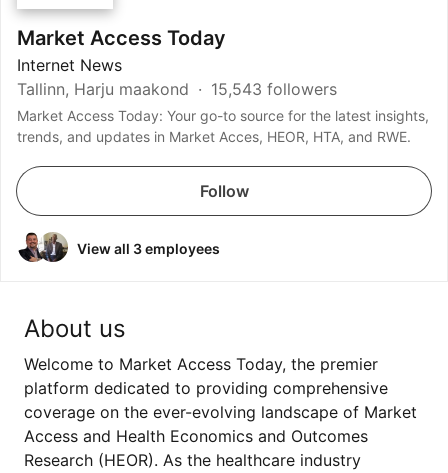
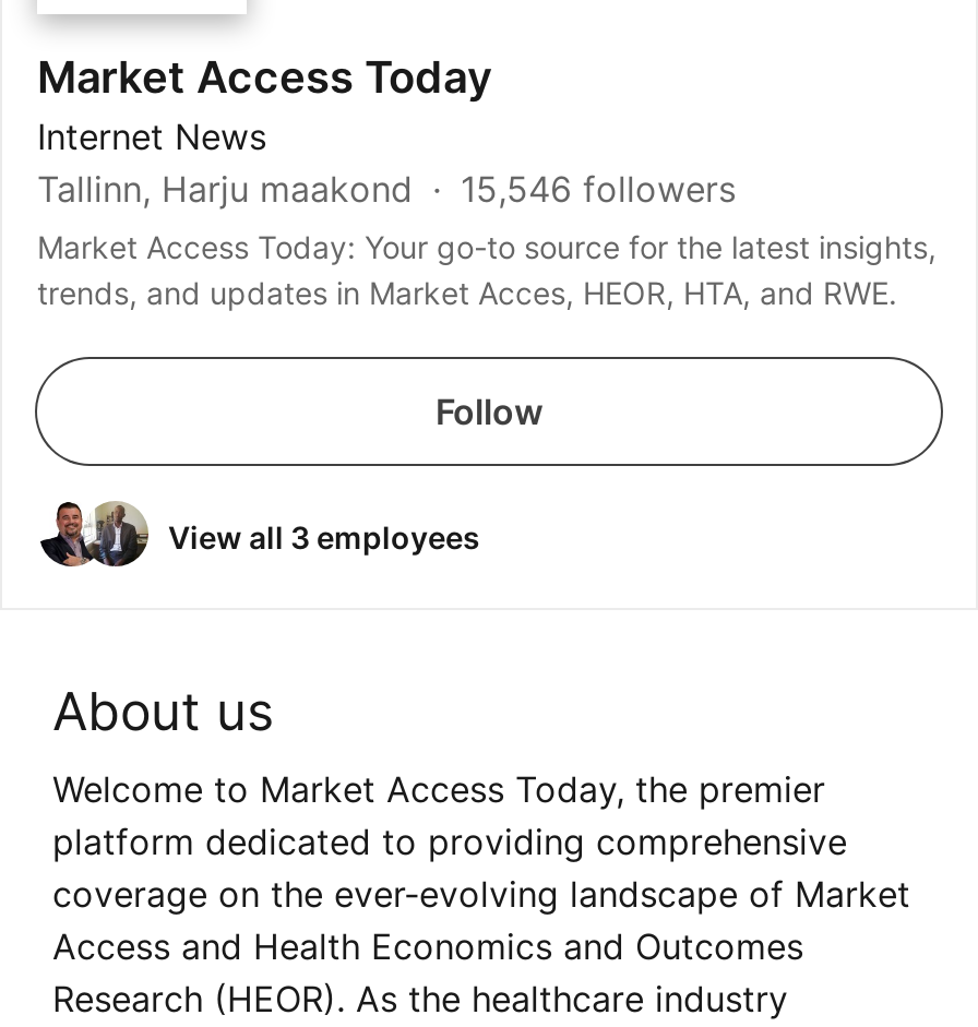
- Tallinn, Harju maakond 15,543 followers
+ Tallinn, Harju maakond 15,546 followers
